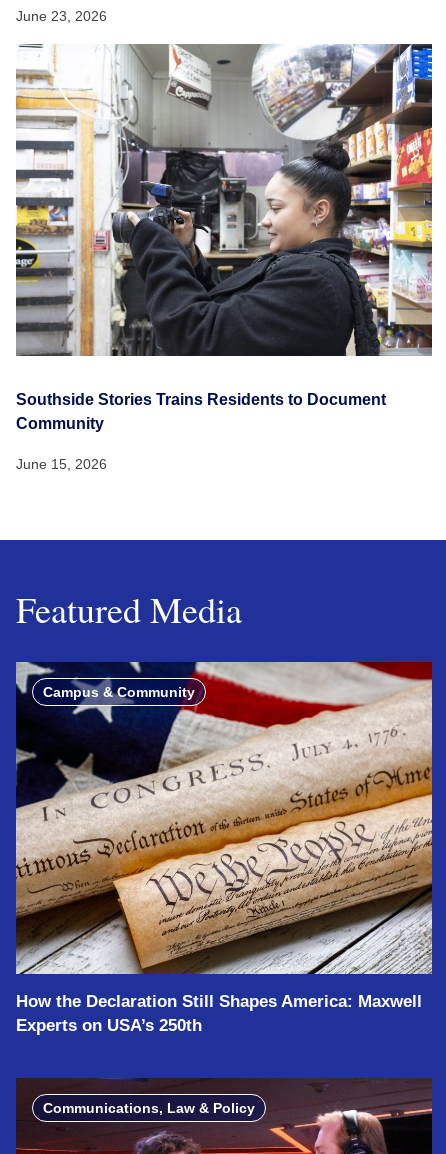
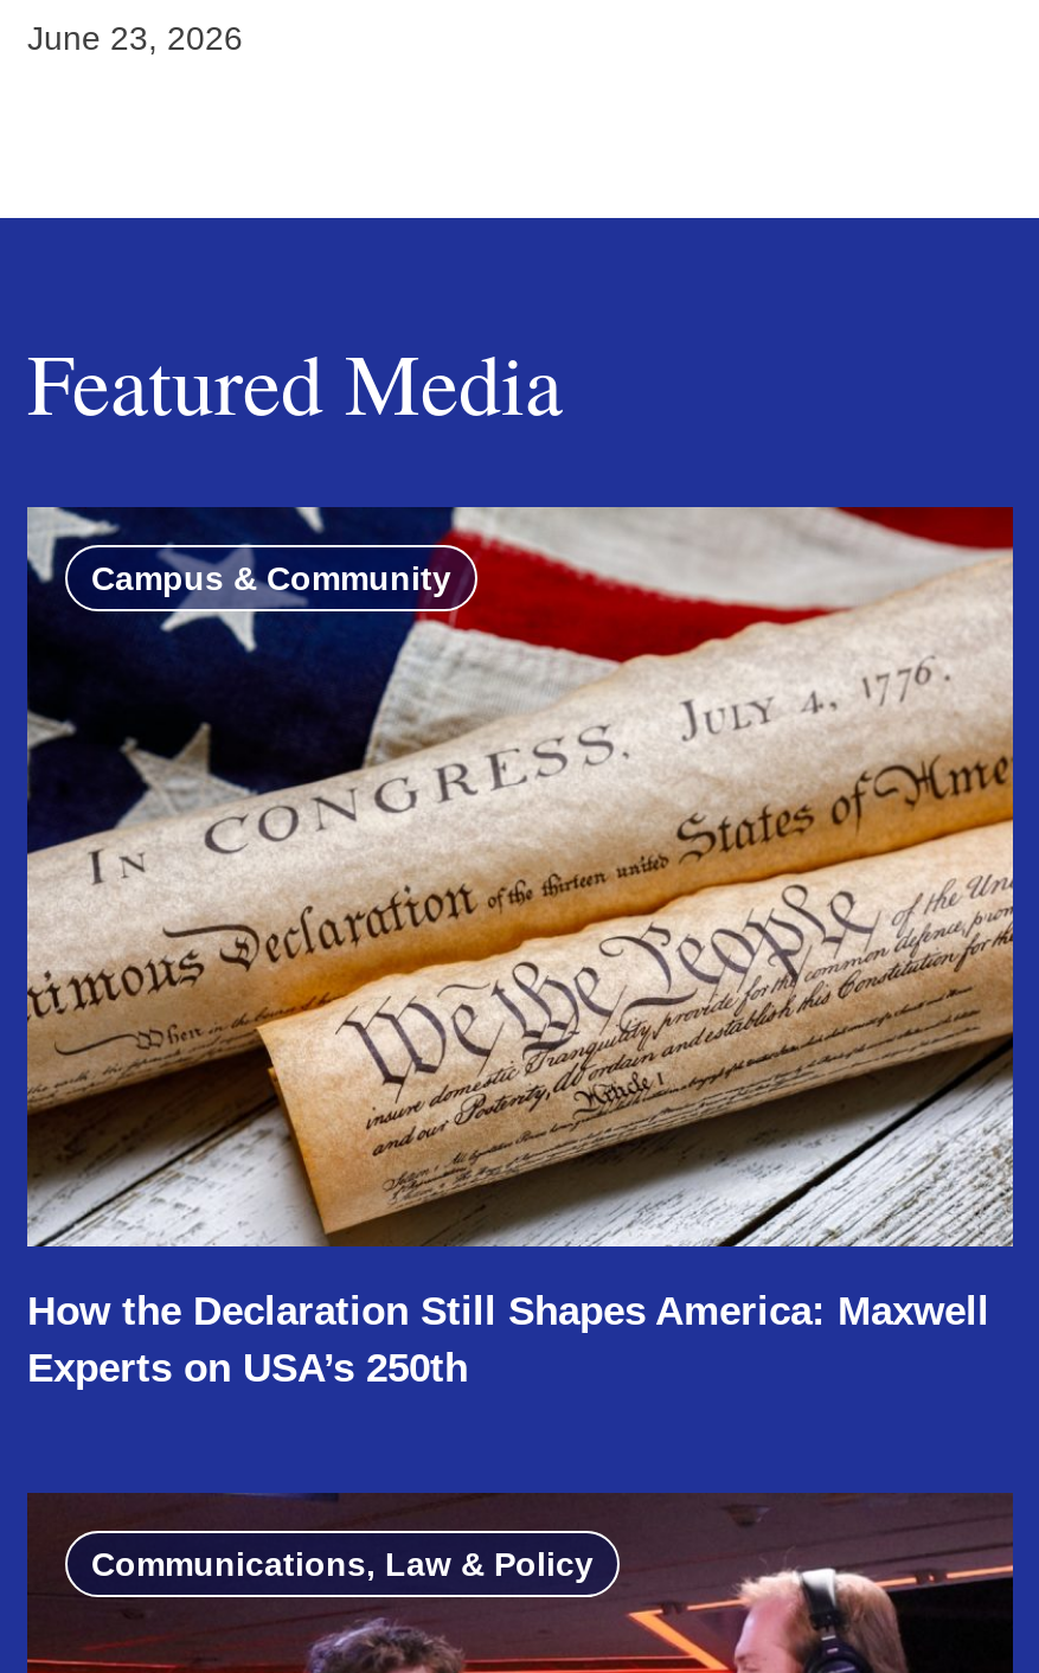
- [image]
- Southside Stories Trains Residents to Document
- Community
- June 15, 2026
